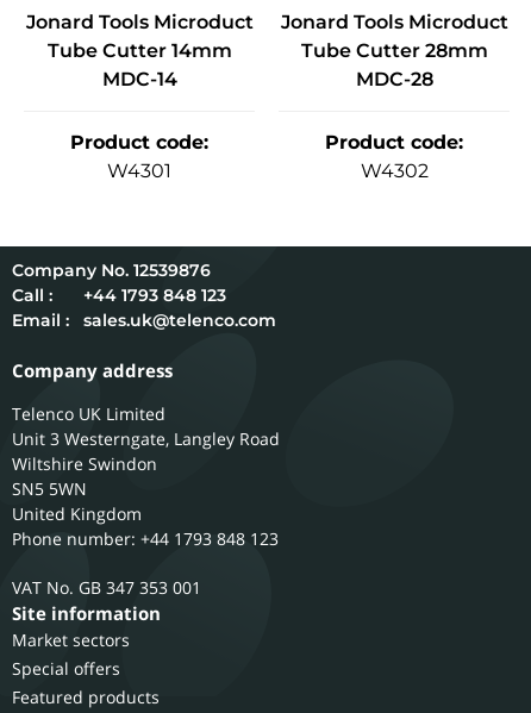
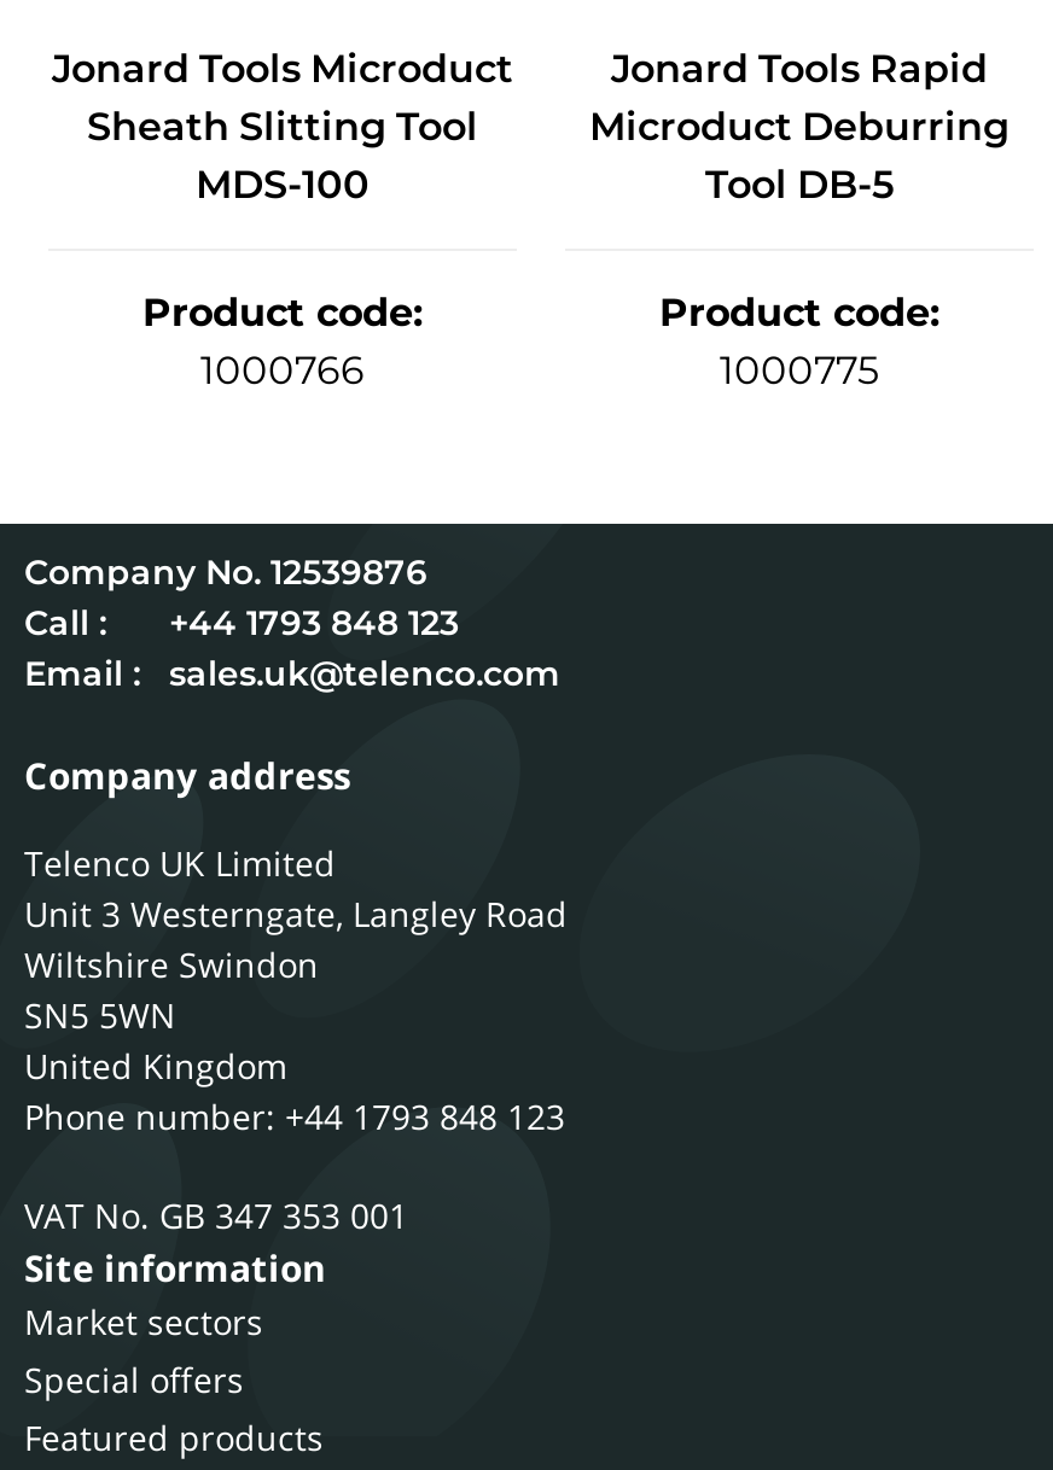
- Jonard Tools Microduct
- Tube Cutter 28mm
- MDC-28
+ Jonard Tools Rapid
+ Microduct Deburring
+ Tool DB-5

- Tube Cutter 14mm
- MDC-14
+ Sheath Slitting Tool
+ MDS-100

- W4301
+ 1000766

- W4302
+ 1000775
